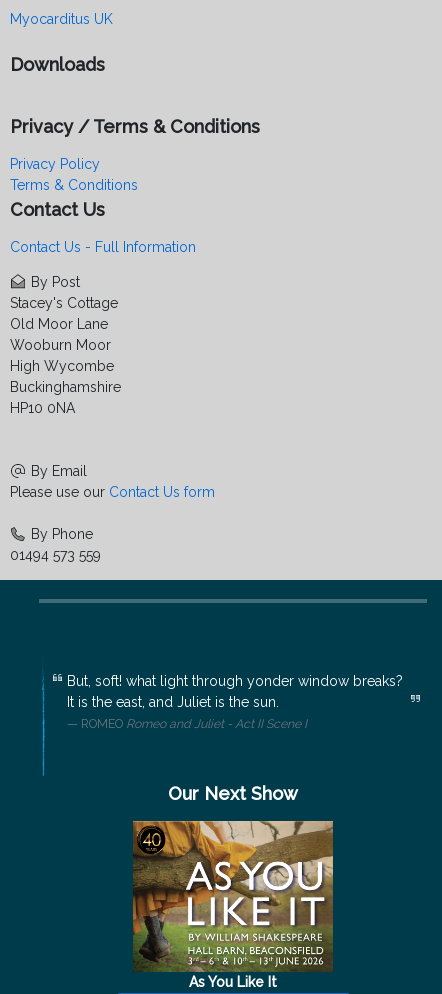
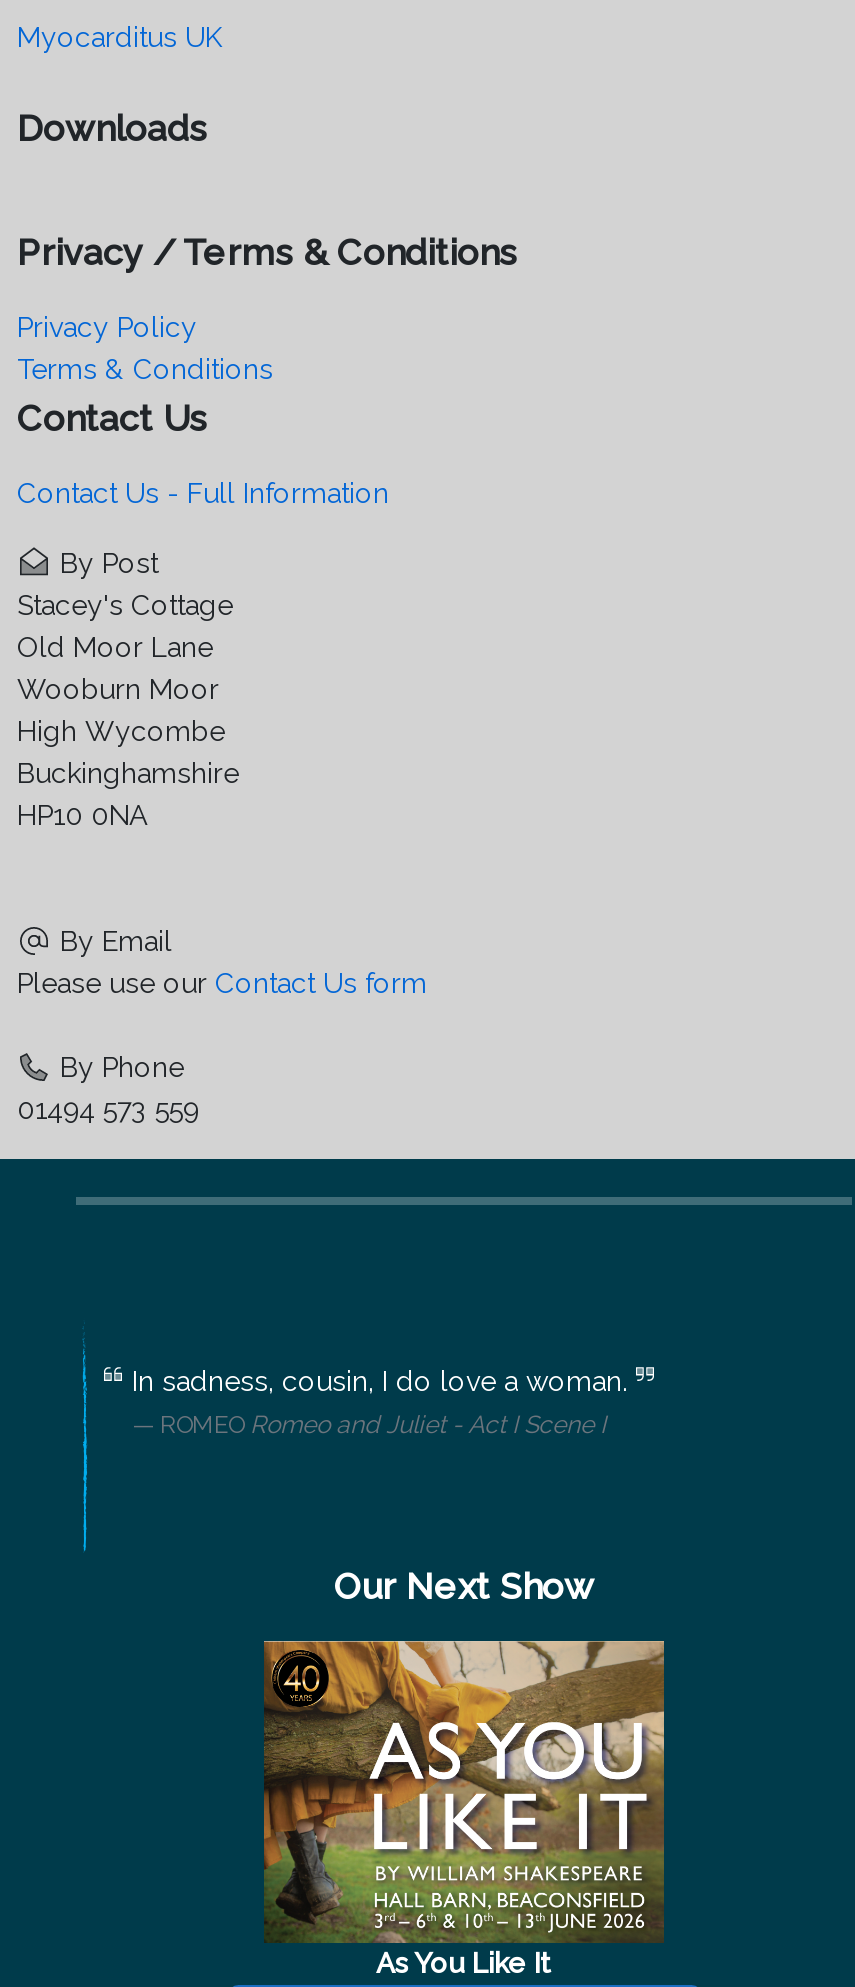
- But, soft! what light through yonder window breaks?
- It is the east, and Juliet is the sun.
- ROMEO Romeo and Juliet - Act II Scene I
+ In sadness, cousin, I do love a woman.
+ ROMEO Romeo and Juliet - Act I Scene I
